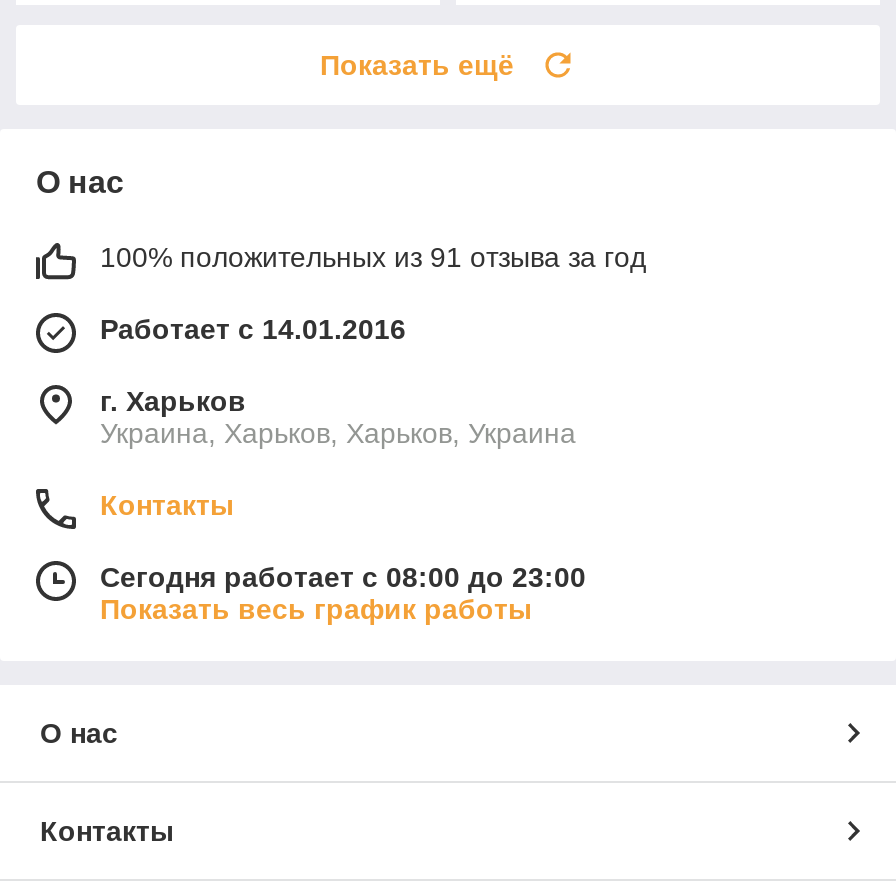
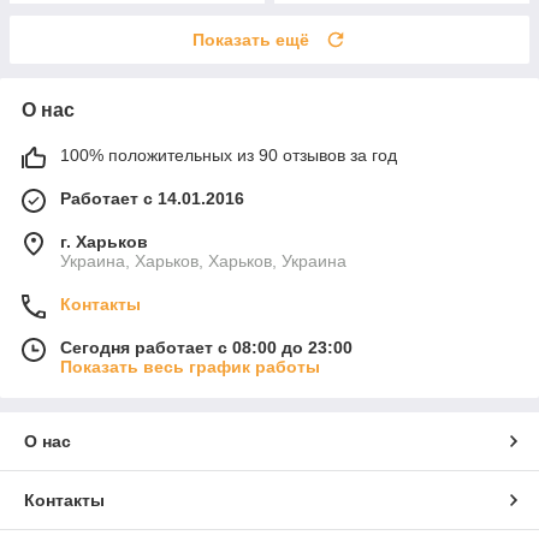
- 100% положительных из 91 отзыва за год
+ 100% положительных из 90 отзывов за год
